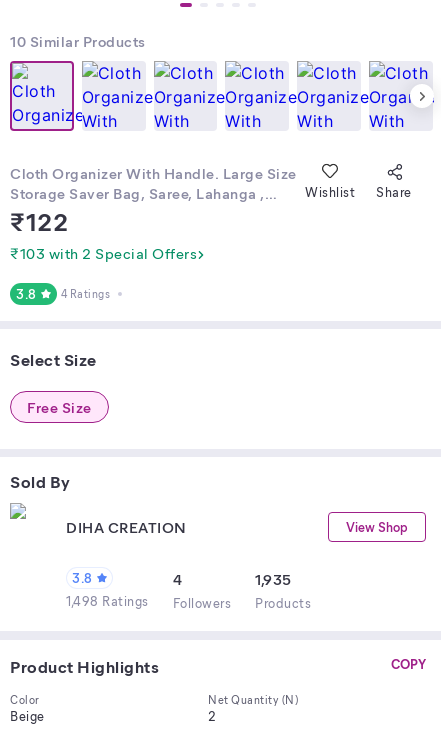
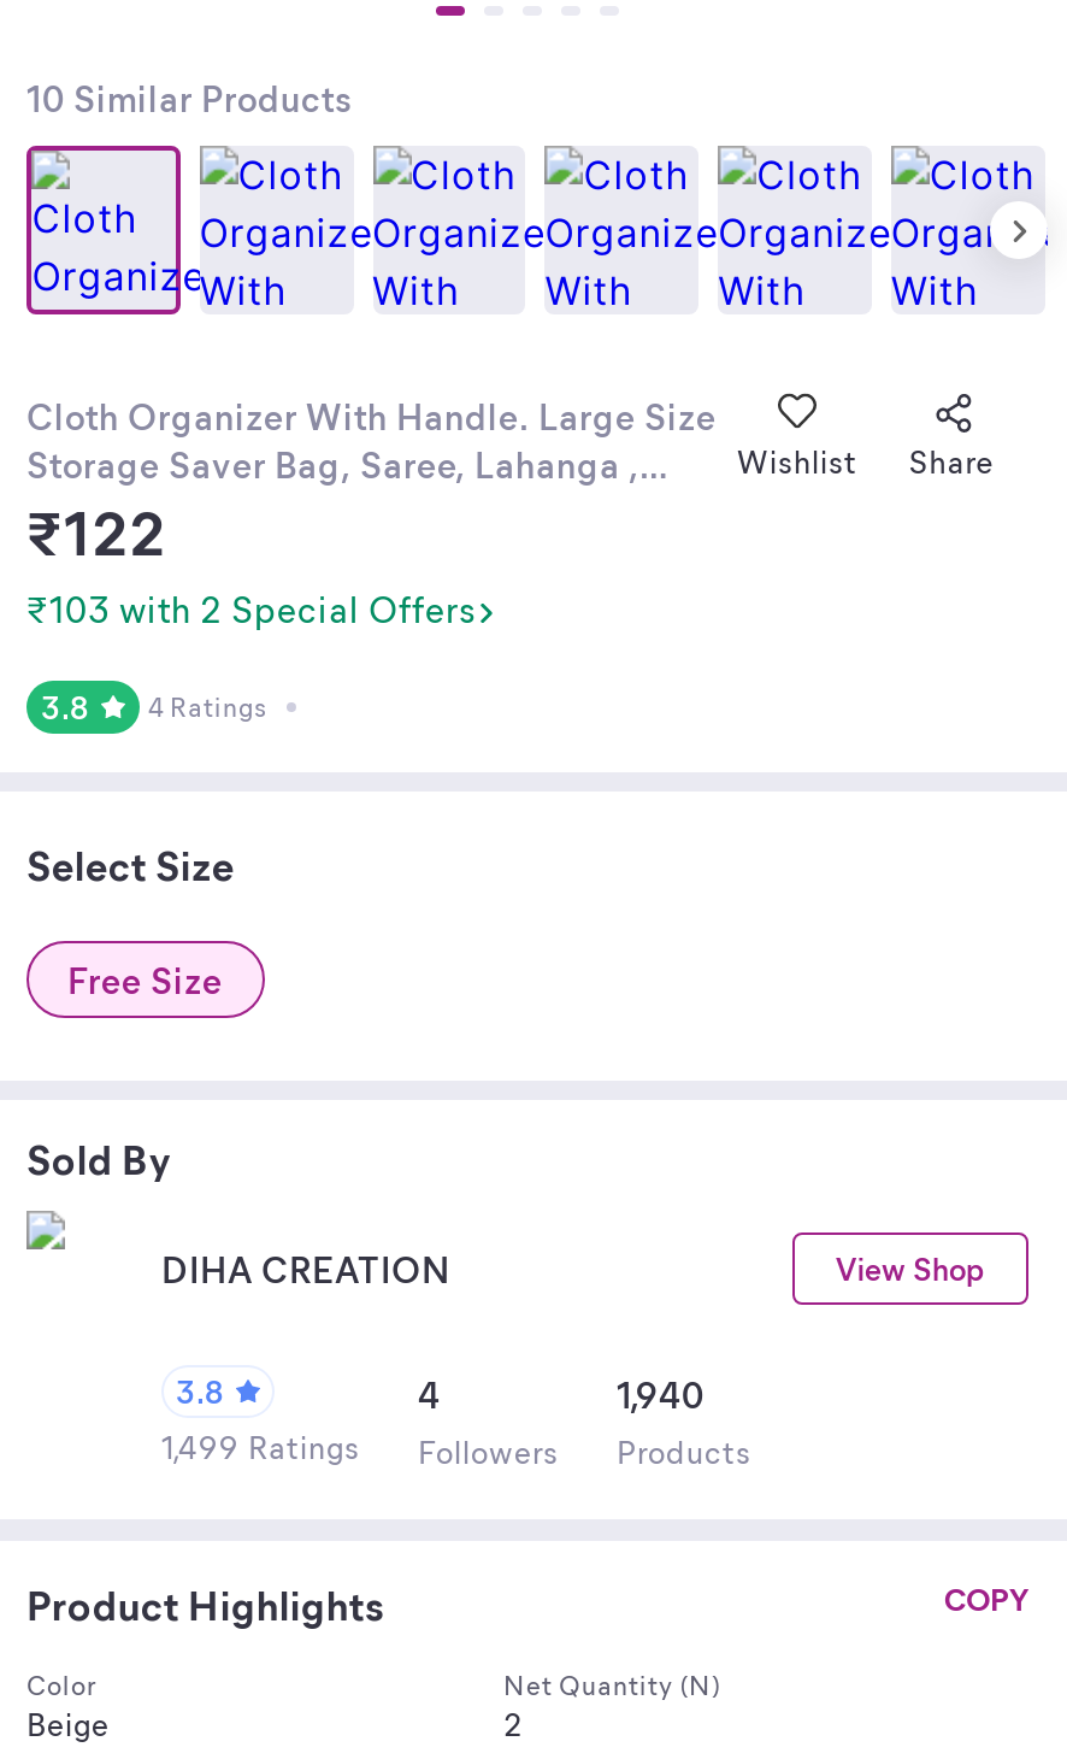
- 1,935
+ 1,940

- 1,498 Ratings Followers Products
+ 1,499 Ratings Followers Products
